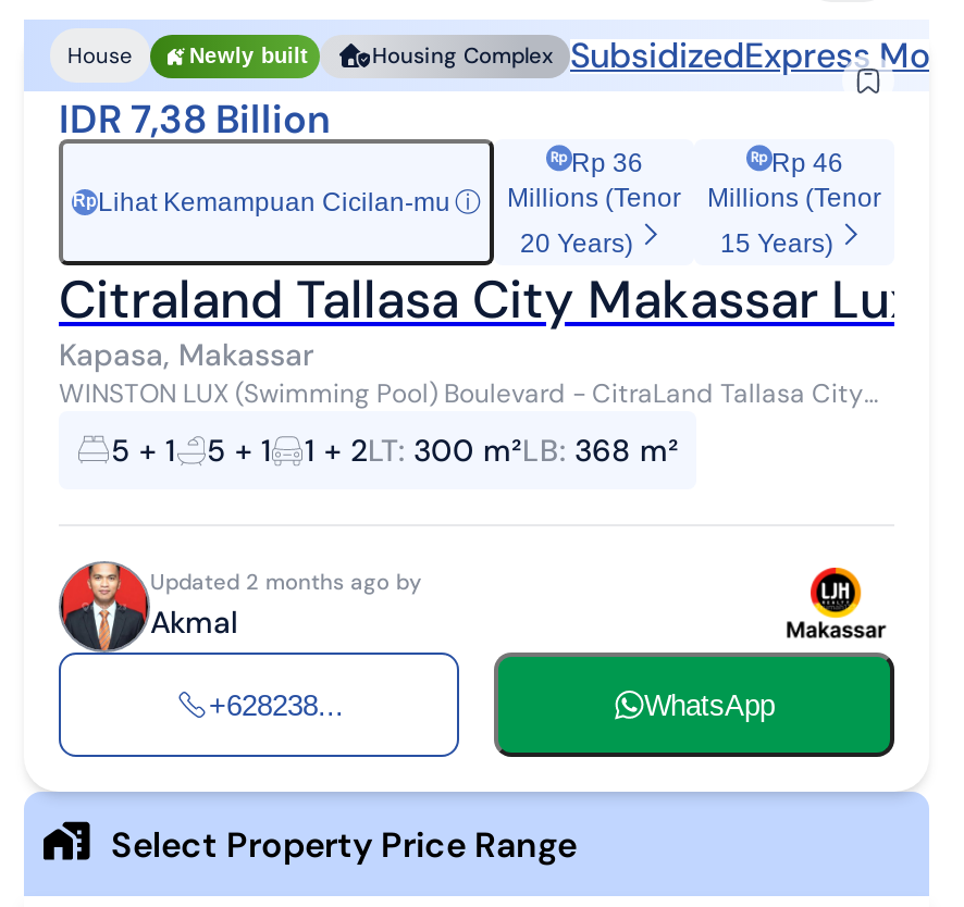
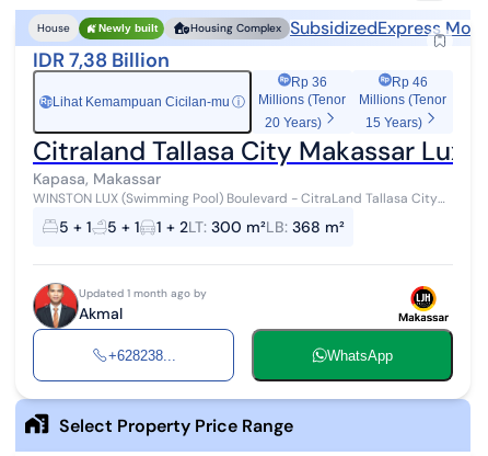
- Updated 2 months ago by
+ Updated 1 month ago by
